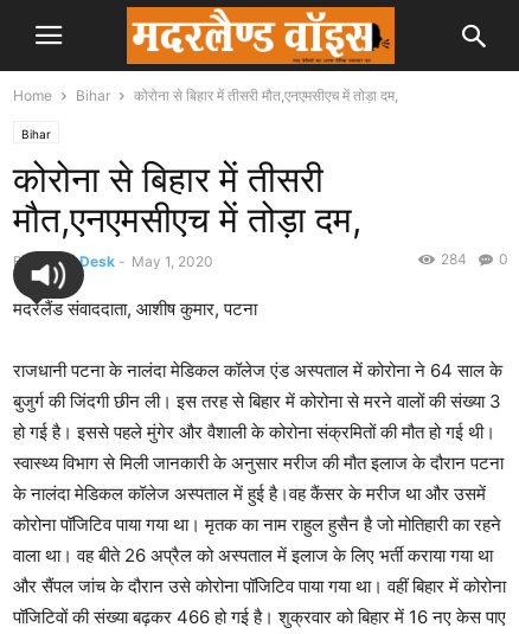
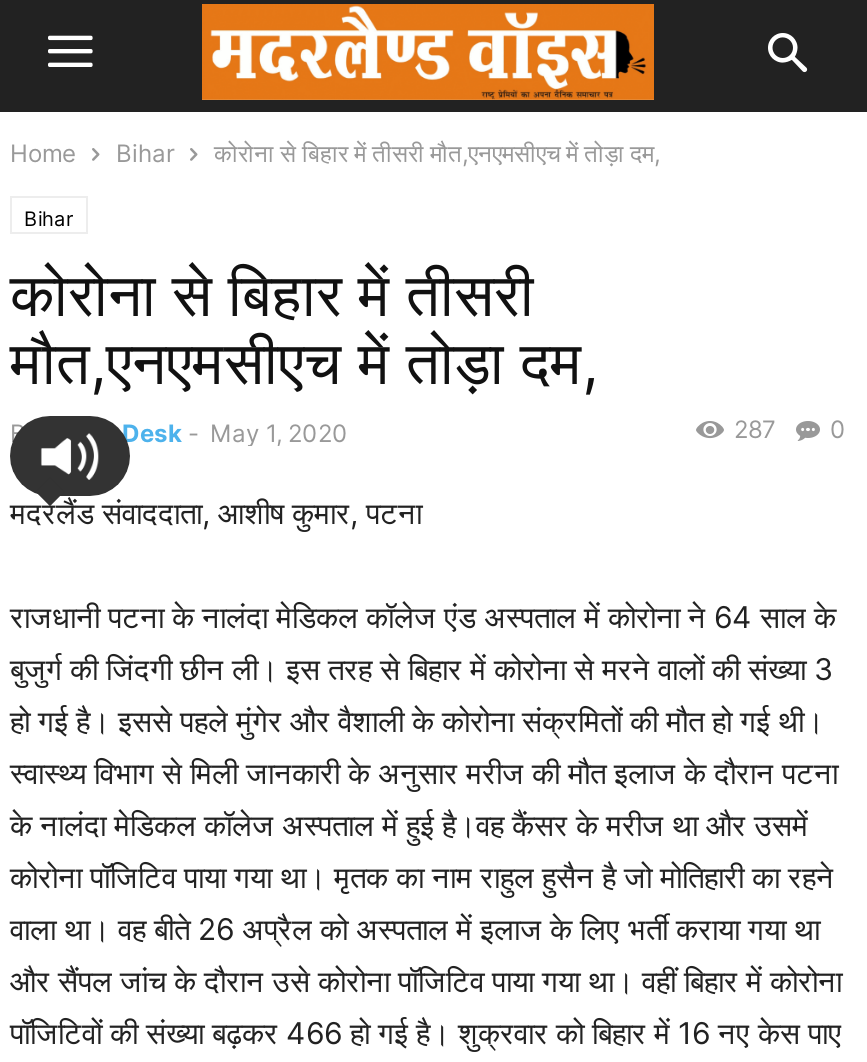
- 284 0
+ 287 0
